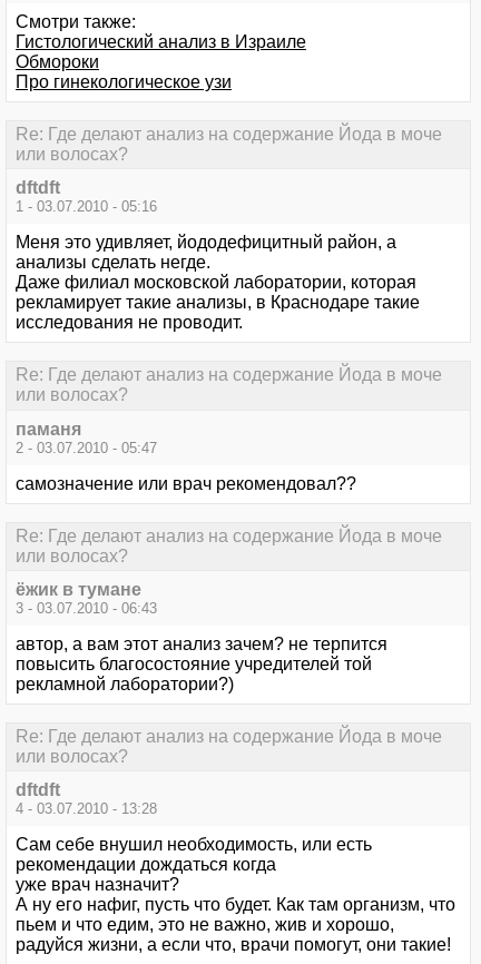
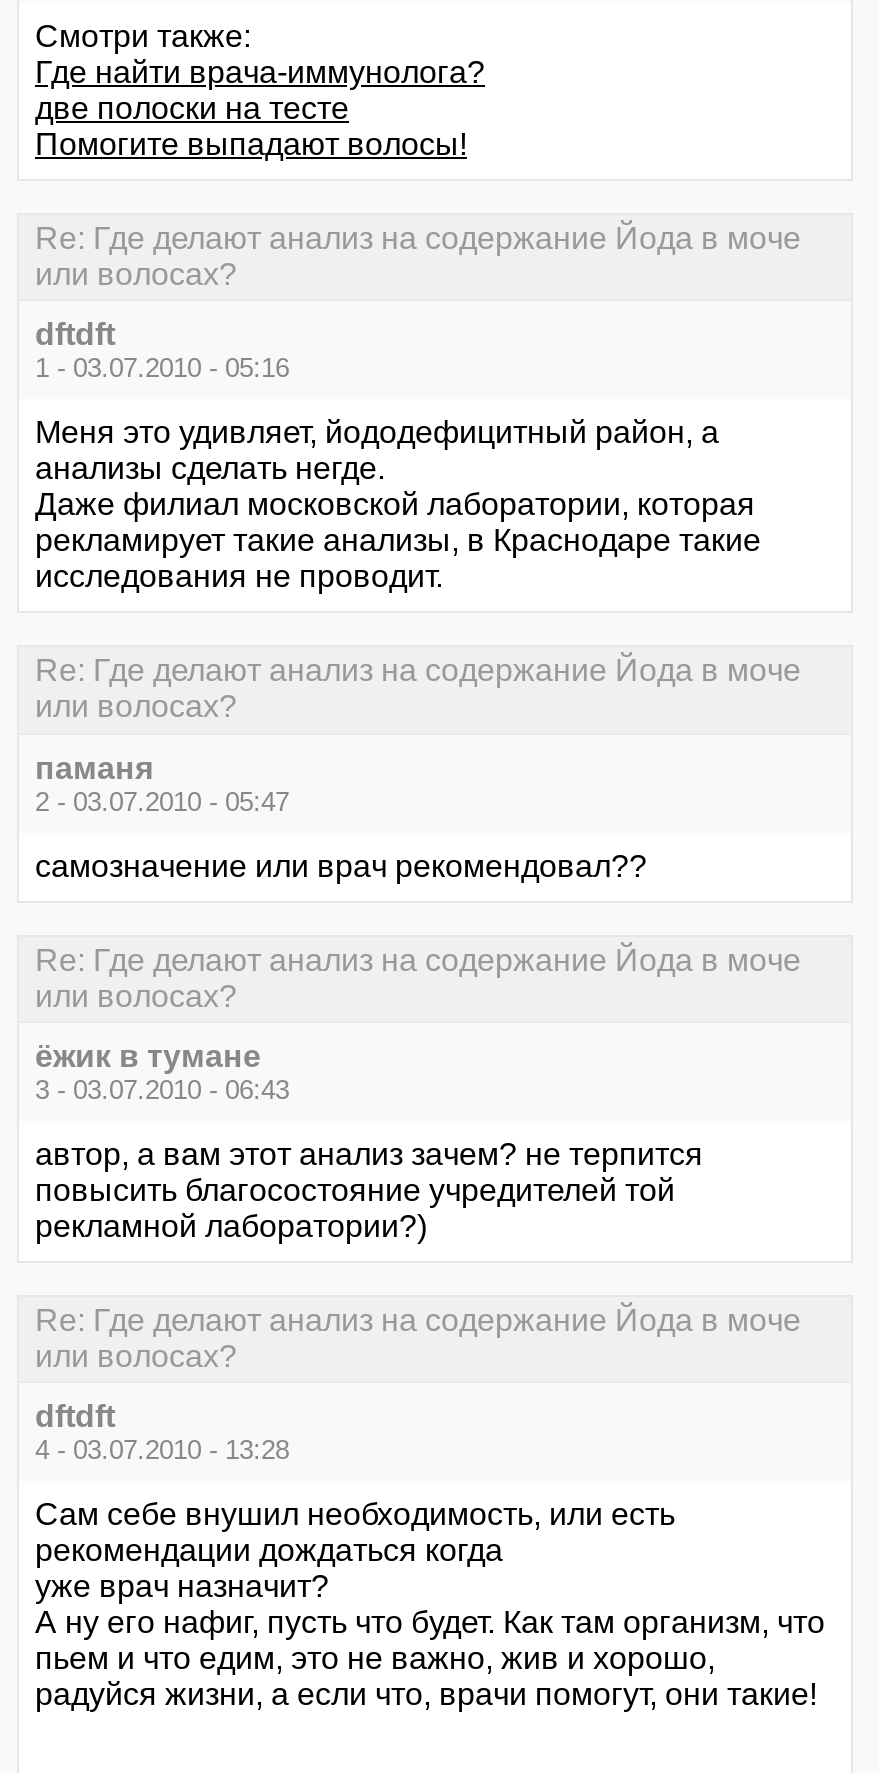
- Гистологический анализ в Израиле
- Обмороки
- Про гинекологическое узи
+ Где найти врача-иммунолога?
+ две полоски на тесте
+ Помогите выпадают волосы!
